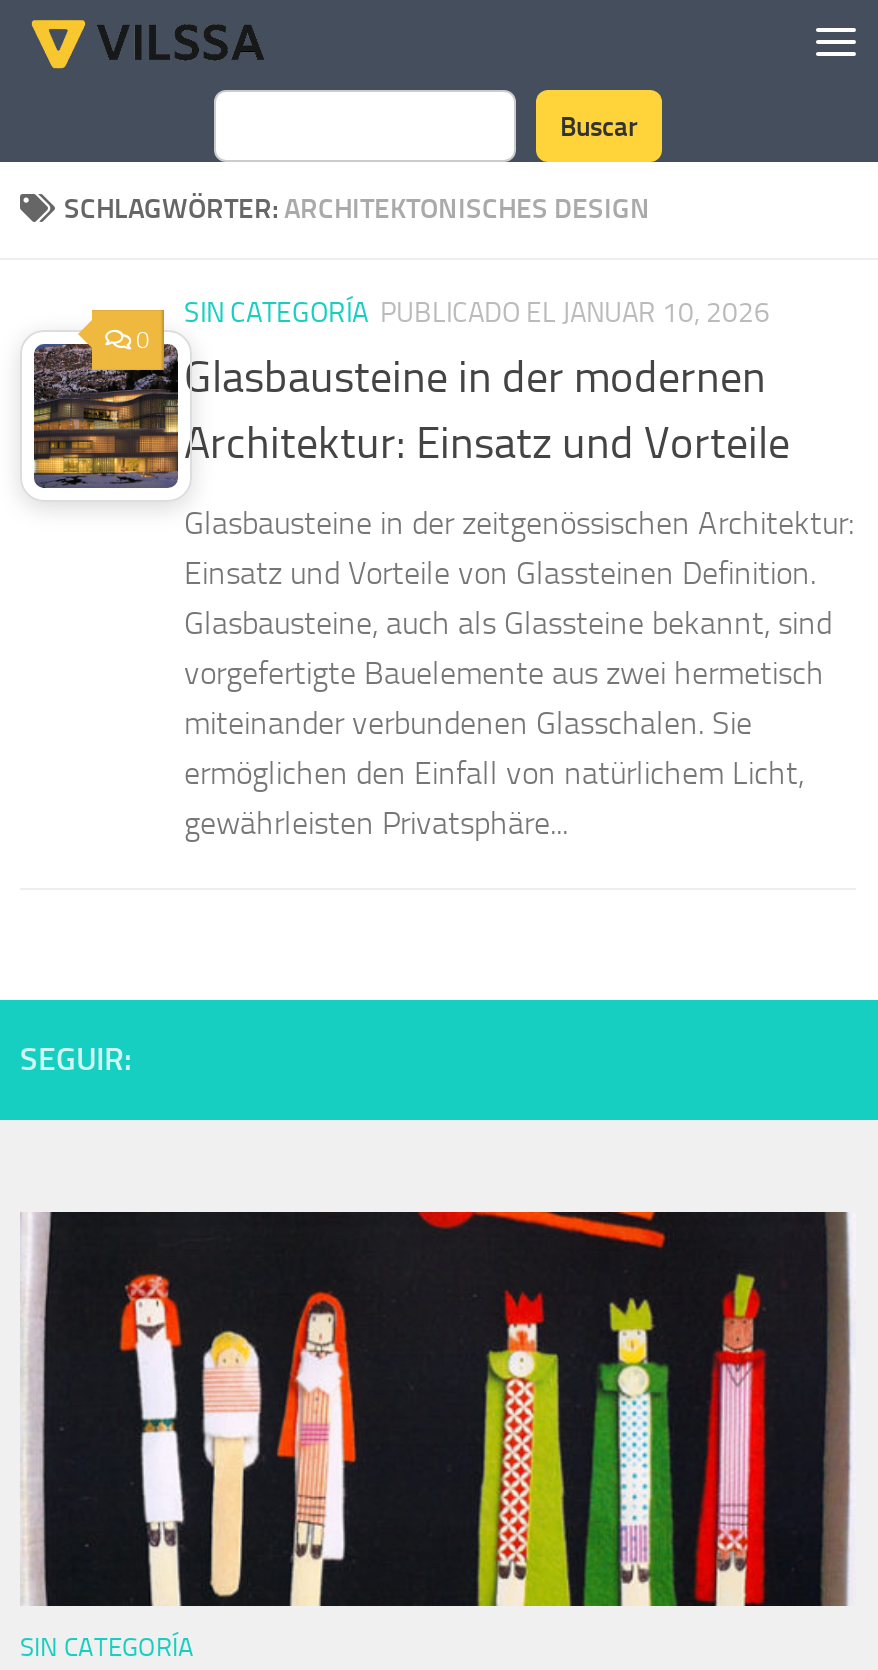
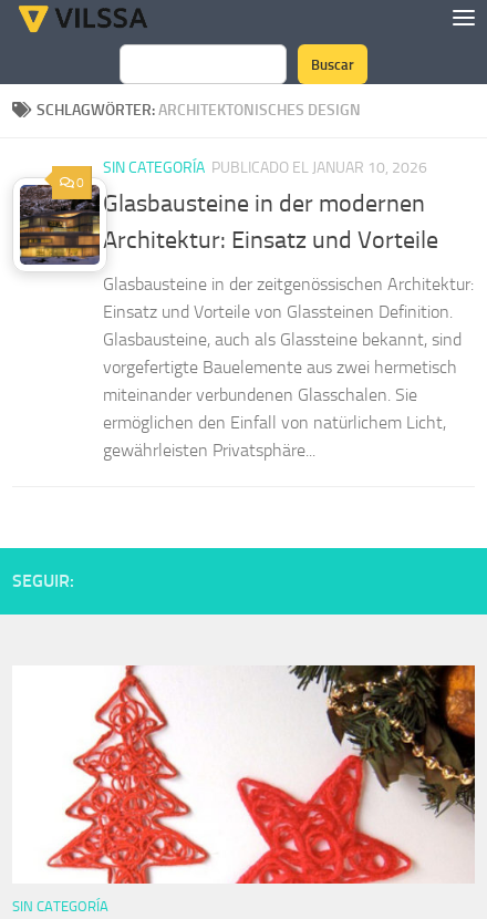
- [image]
+ [image]
